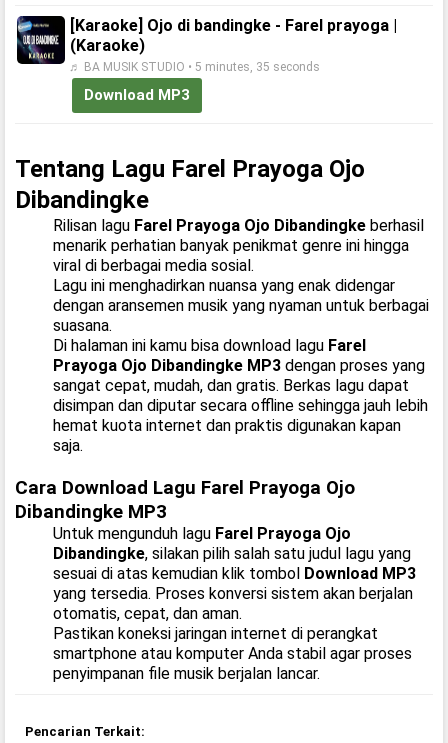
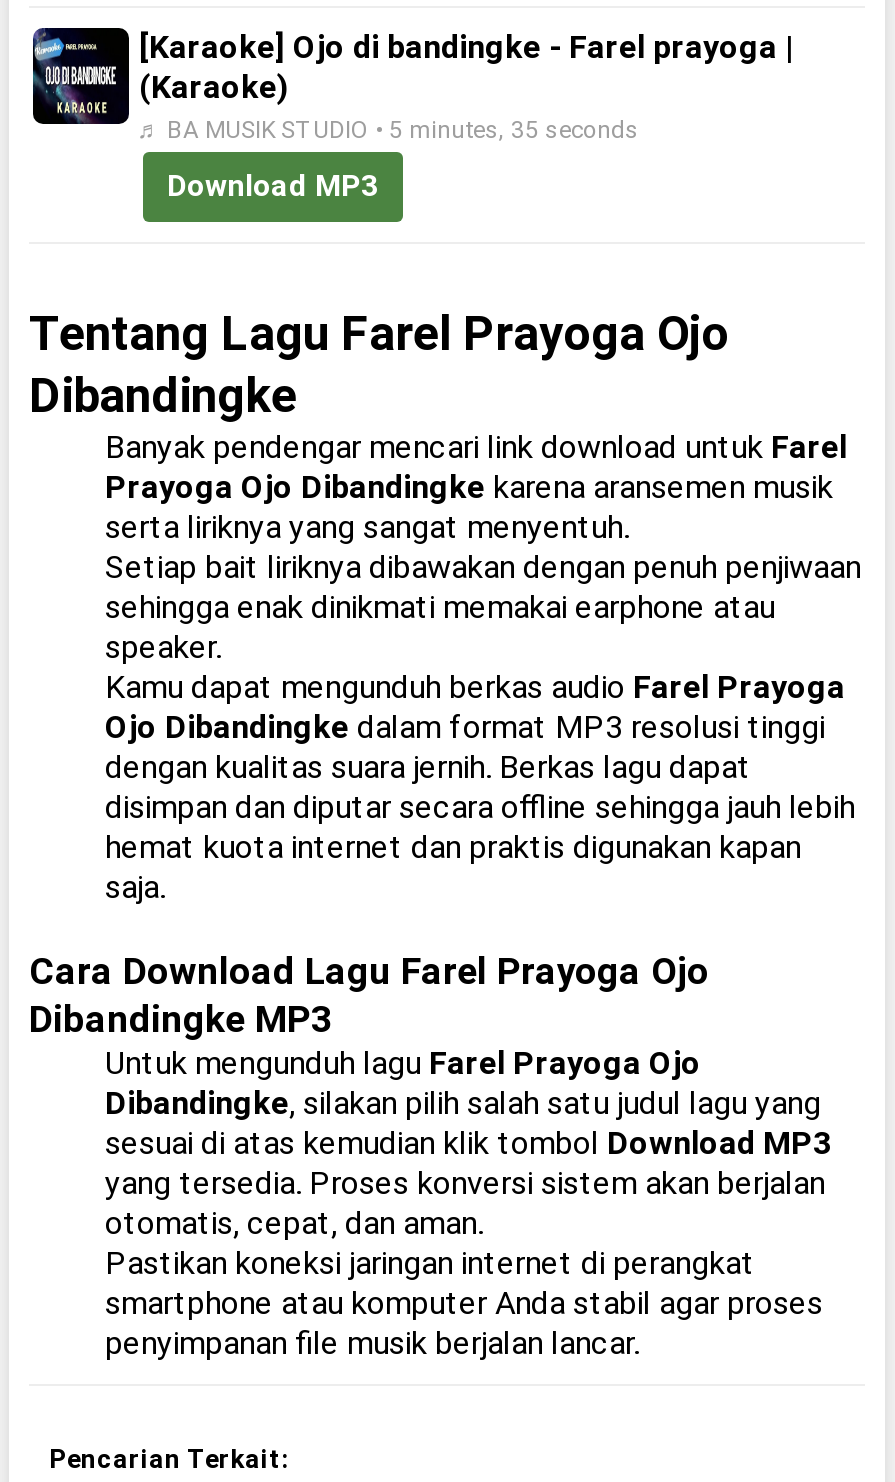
- Rilisan lagu Farel Prayoga Ojo Dibandingke berhasil
- menarik perhatian banyak penikmat genre ini hingga
- viral di berbagai media sosial.
- Lagu ini menghadirkan nuansa yang enak didengar
- dengan aransemen musik yang nyaman untuk berbagai
- suasana.
- Di halaman ini kamu bisa download lagu Farel
- Prayoga Ojo Dibandingke MP3 dengan proses yang
- sangat cepat, mudah, dan gratis. Berkas lagu dapat
+ Banyak pendengar mencari link download untuk Farel
+ Prayoga Ojo Dibandingke karena aransemen musik
+ serta liriknya yang sangat menyentuh.
+ Setiap bait liriknya dibawakan dengan penuh penjiwaan
+ sehingga enak dinikmati memakai earphone atau
+ speaker.
+ Kamu dapat mengunduh berkas audio Farel Prayoga
+ Ojo Dibandingke dalam format MP3 resolusi tinggi
+ dengan kualitas suara jernih. Berkas lagu dapat
